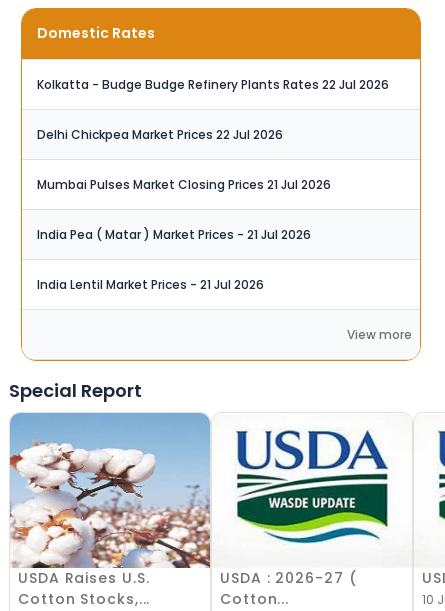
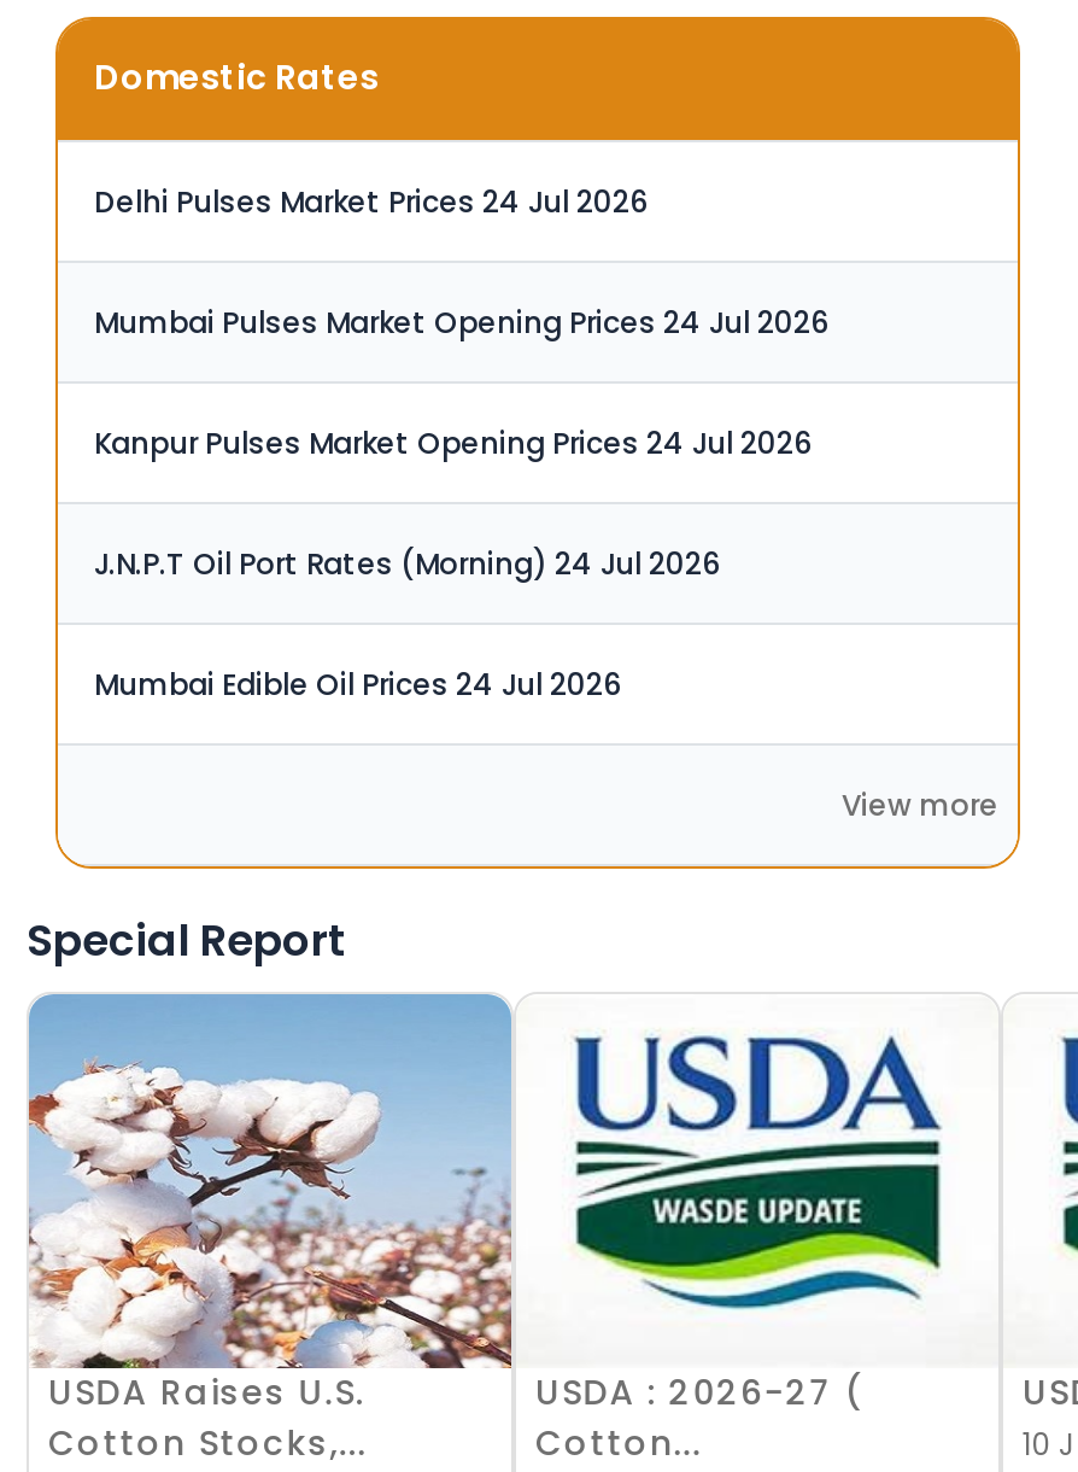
- Kolkatta - Budge Budge Refinery Plants Rates 22 Jul 2026
+ Delhi Pulses Market Prices 24 Jul 2026

- Delhi Chickpea Market Prices 22 Jul 2026
+ Mumbai Pulses Market Opening Prices 24 Jul 2026

- Mumbai Pulses Market Closing Prices 21 Jul 2026
+ Kanpur Pulses Market Opening Prices 24 Jul 2026

- India Pea ( Matar ) Market Prices - 21 Jul 2026
+ J.N.P.T Oil Port Rates (Morning) 24 Jul 2026

- India Lentil Market Prices - 21 Jul 2026
+ Mumbai Edible Oil Prices 24 Jul 2026
